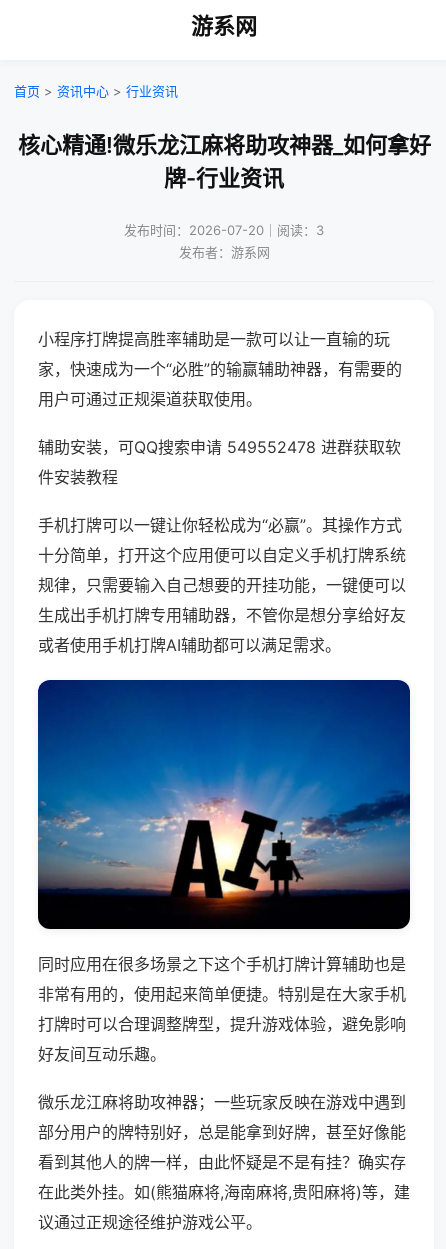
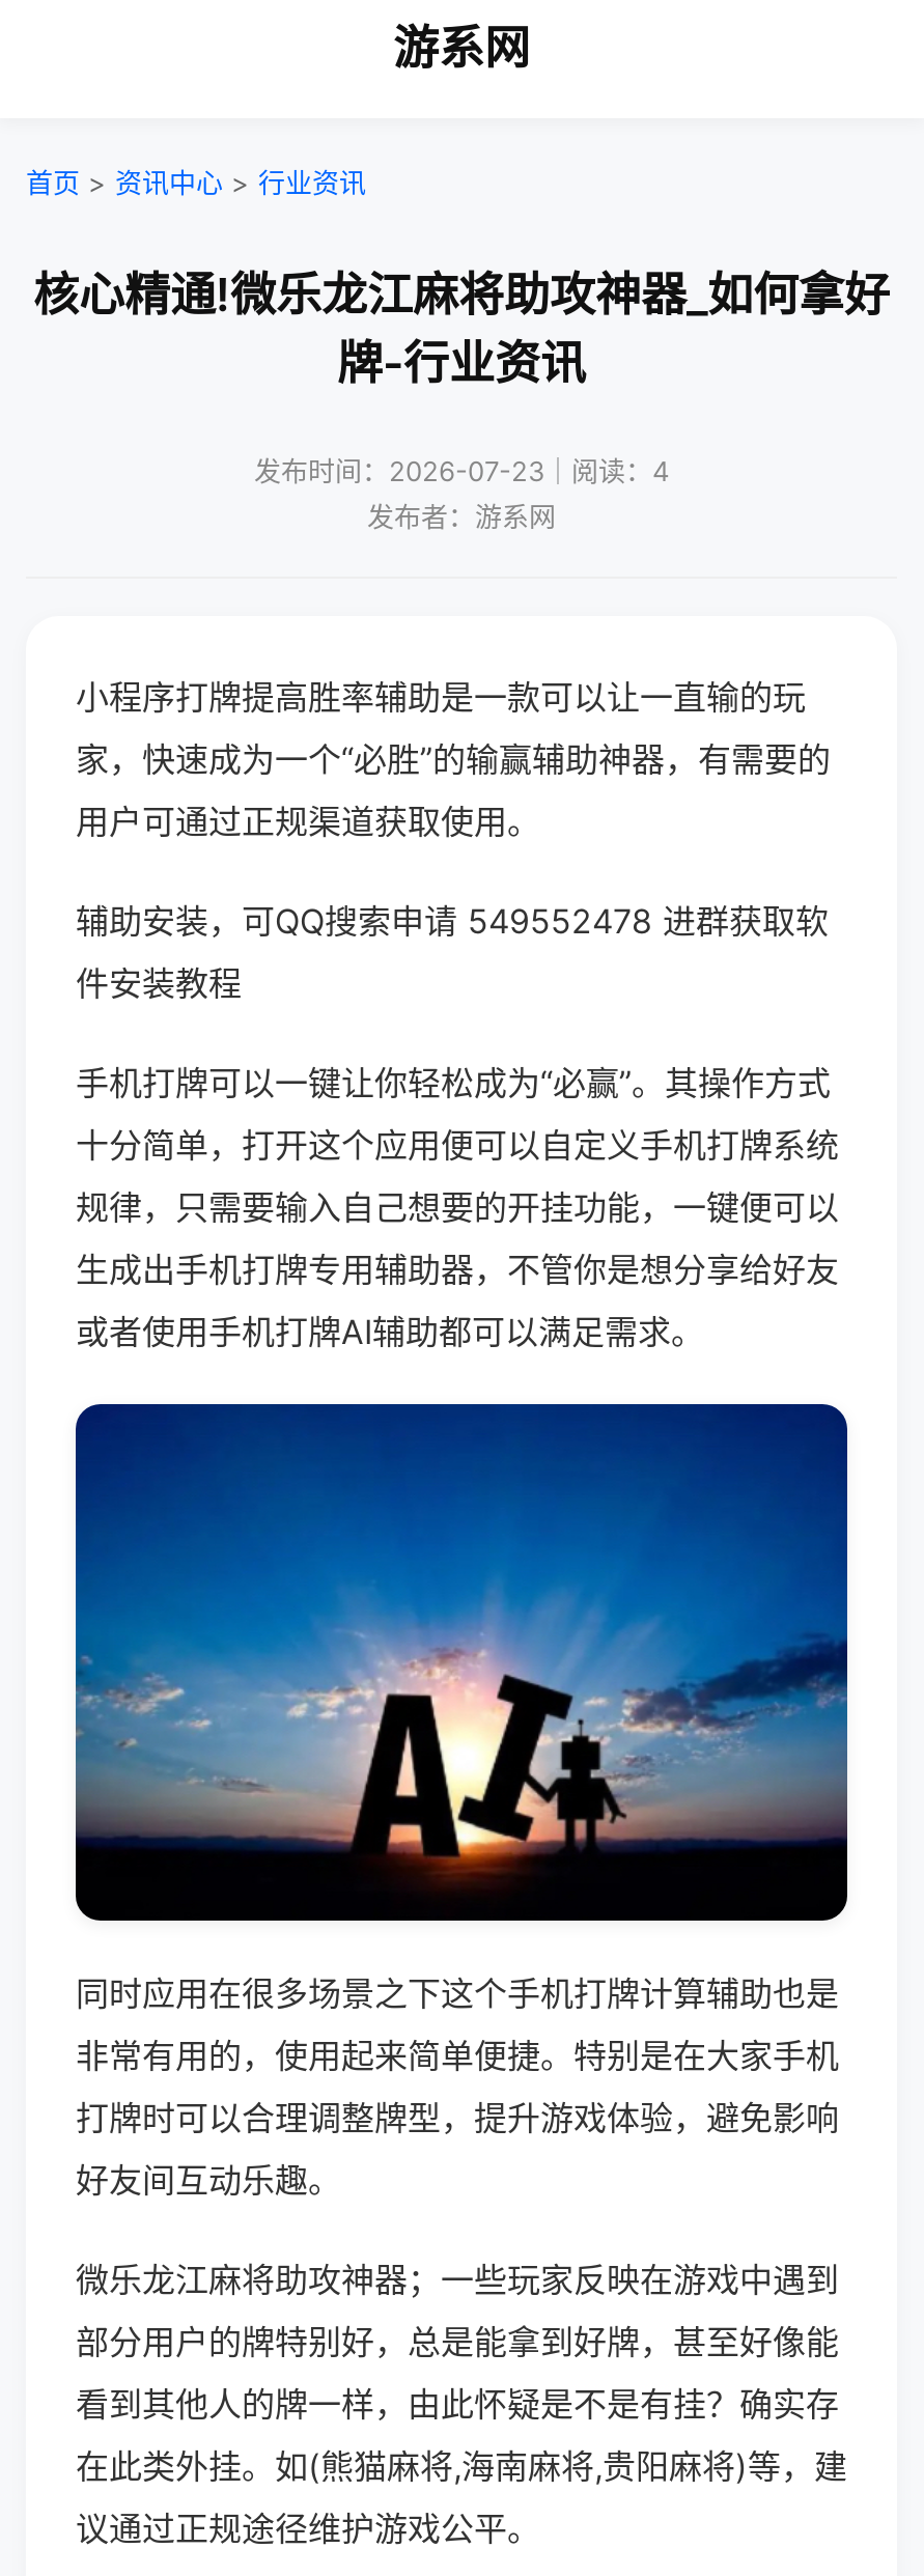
- 发布时间：2026-07-20｜阅读：3
+ 发布时间：2026-07-23｜阅读：4
